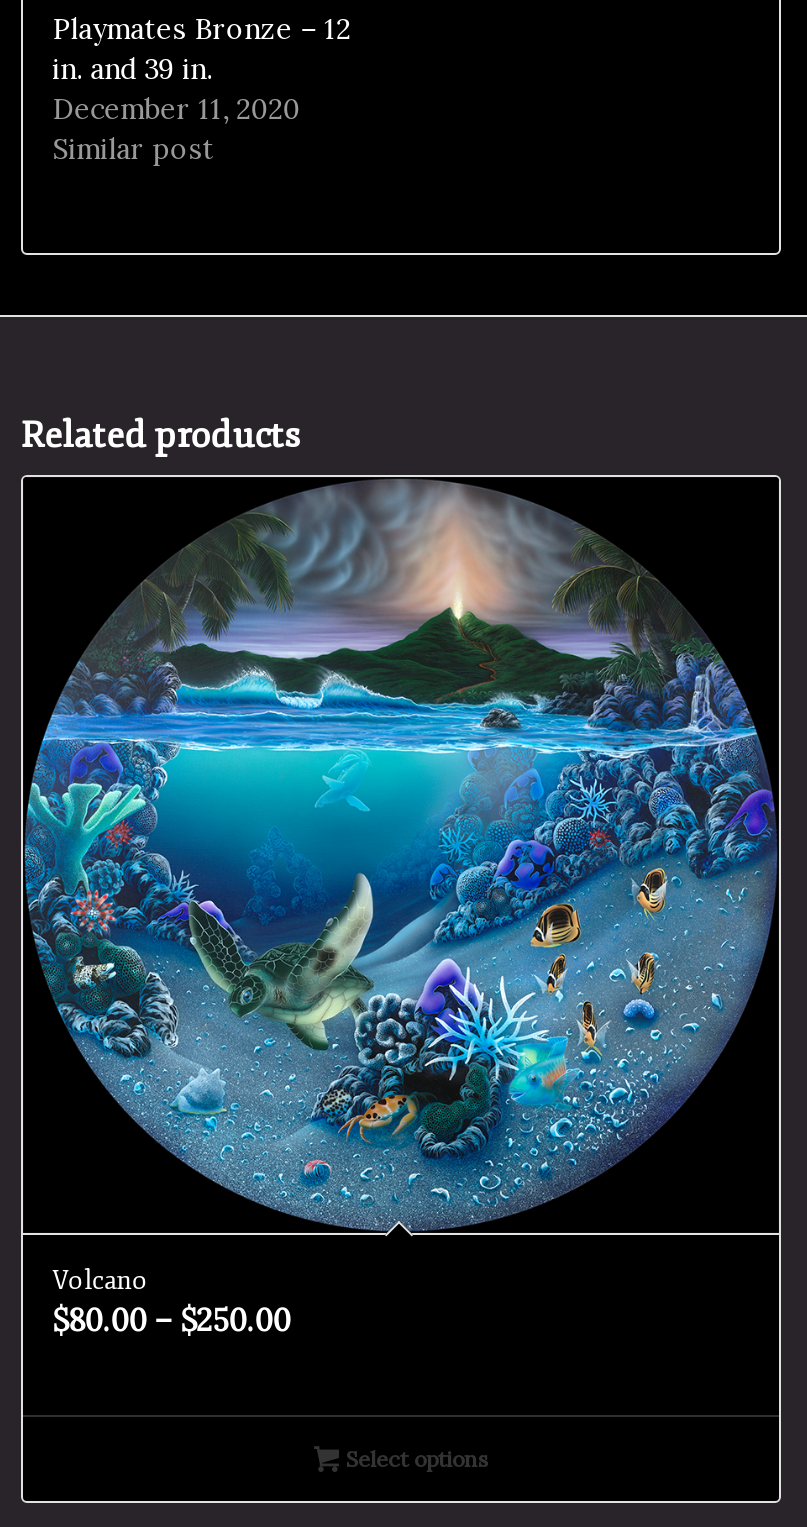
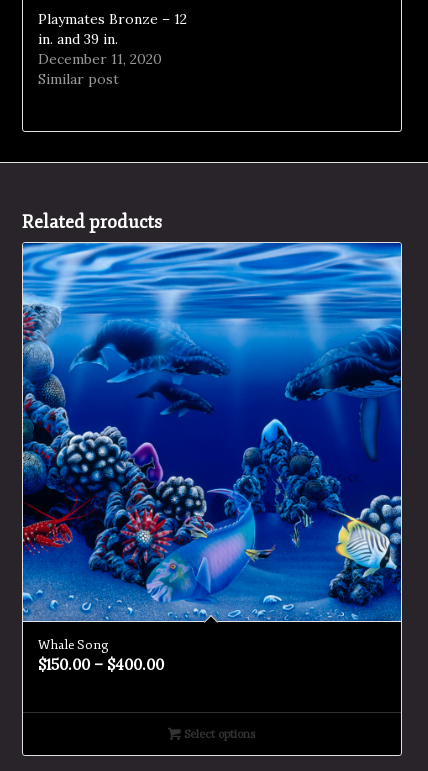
- [image]
- Volcano
- $80.00 – $250.00
+ [image]
+ Whale Song
+ $150.00 – $400.00
